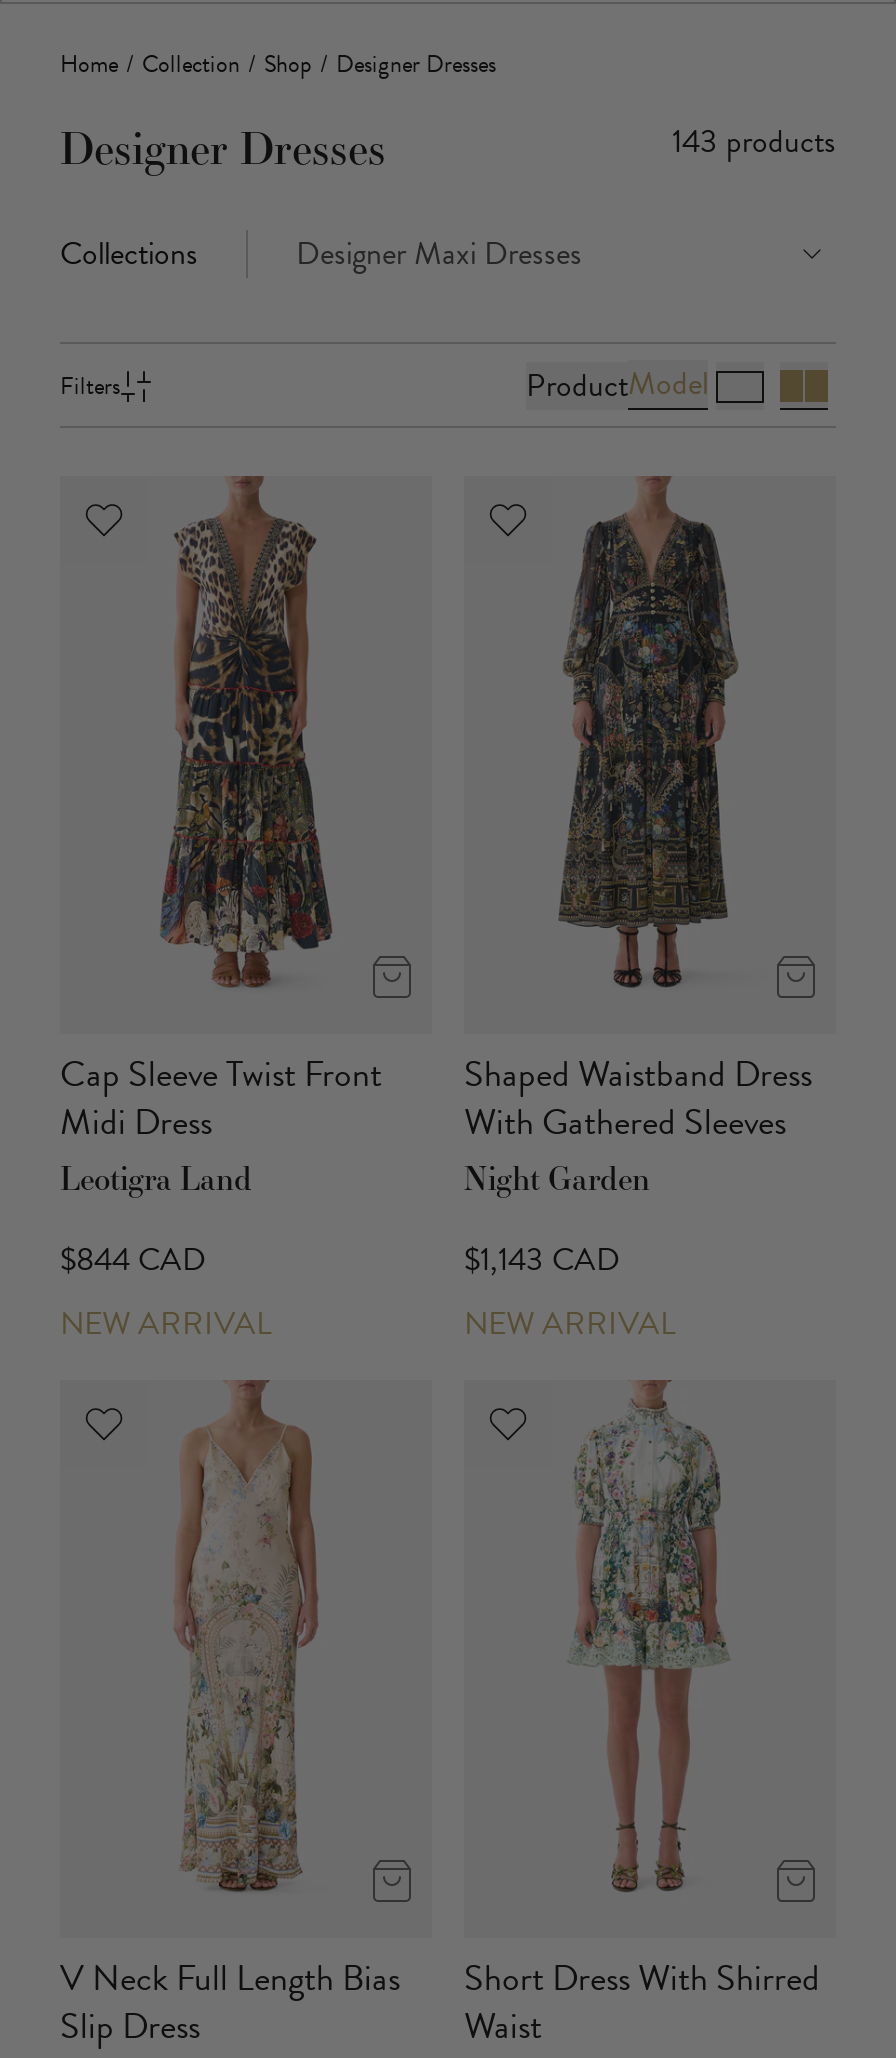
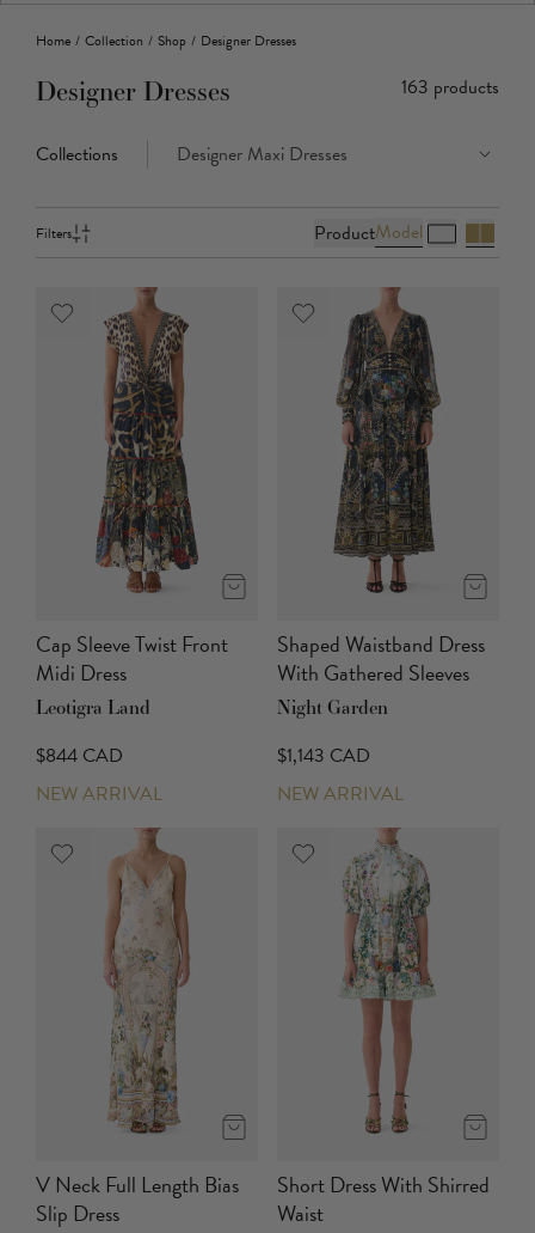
- 143 products
+ 163 products
